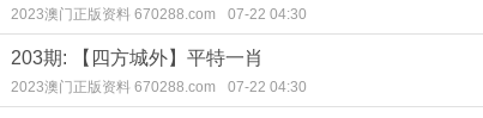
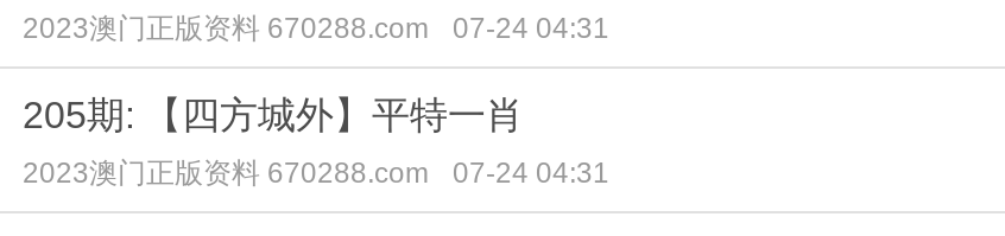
- 2023澳门正版资料 670288.com 07-22 04:30
+ 2023澳门正版资料 670288.com 07-24 04:31

- 203期: 【四方城外】平特一肖
+ 205期: 【四方城外】平特一肖

- 2023澳门正版资料 670288.com 07-22 04:30
+ 2023澳门正版资料 670288.com 07-24 04:31
